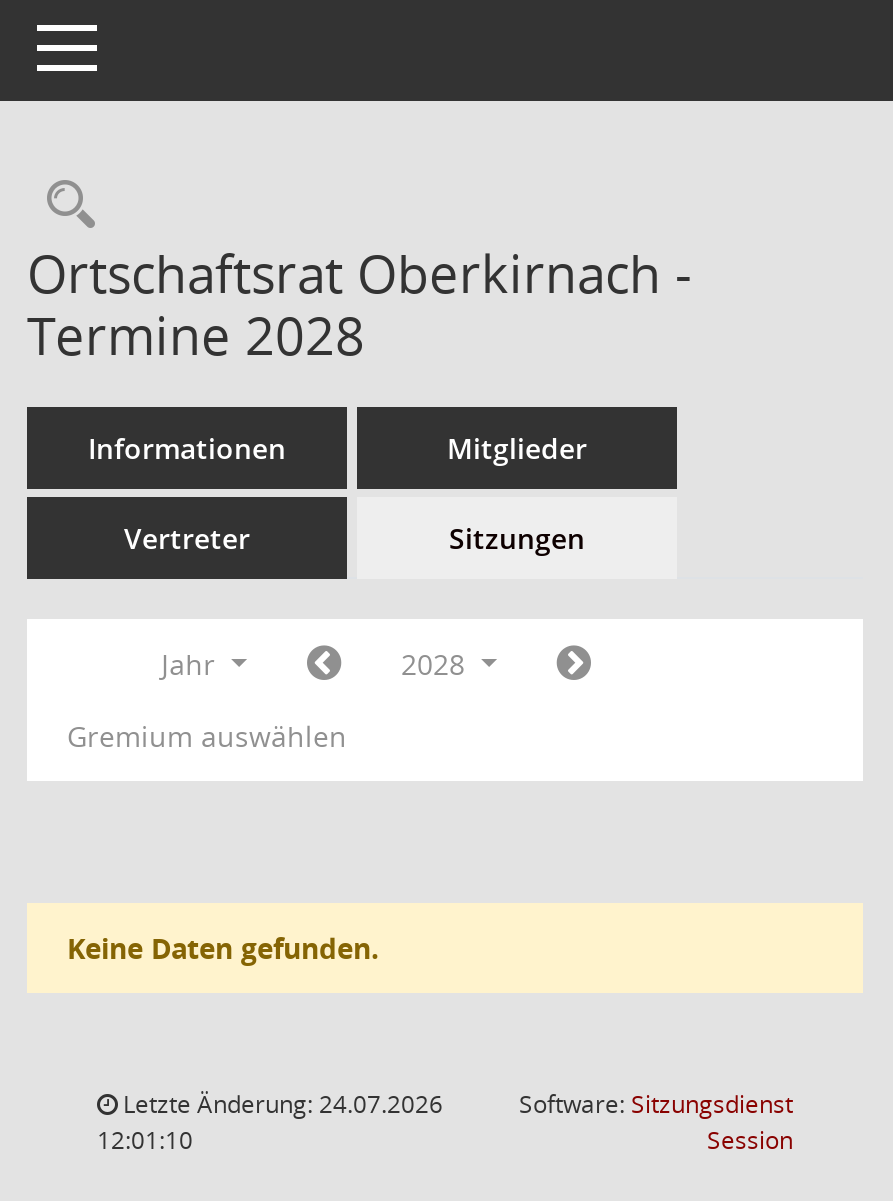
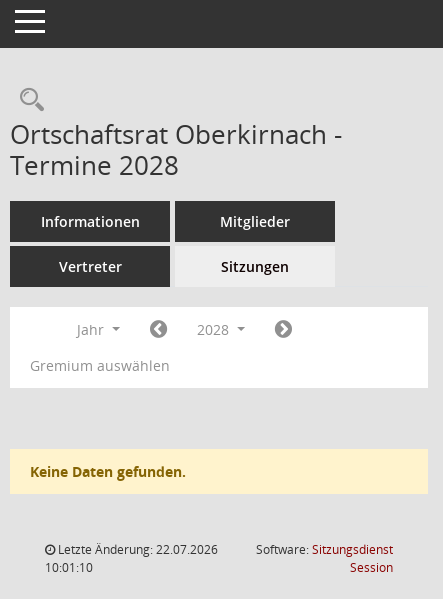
- Letzte Änderung: 24.07.2026
+ Letzte Änderung: 22.07.2026

- 12:01:10
+ 10:01:10
